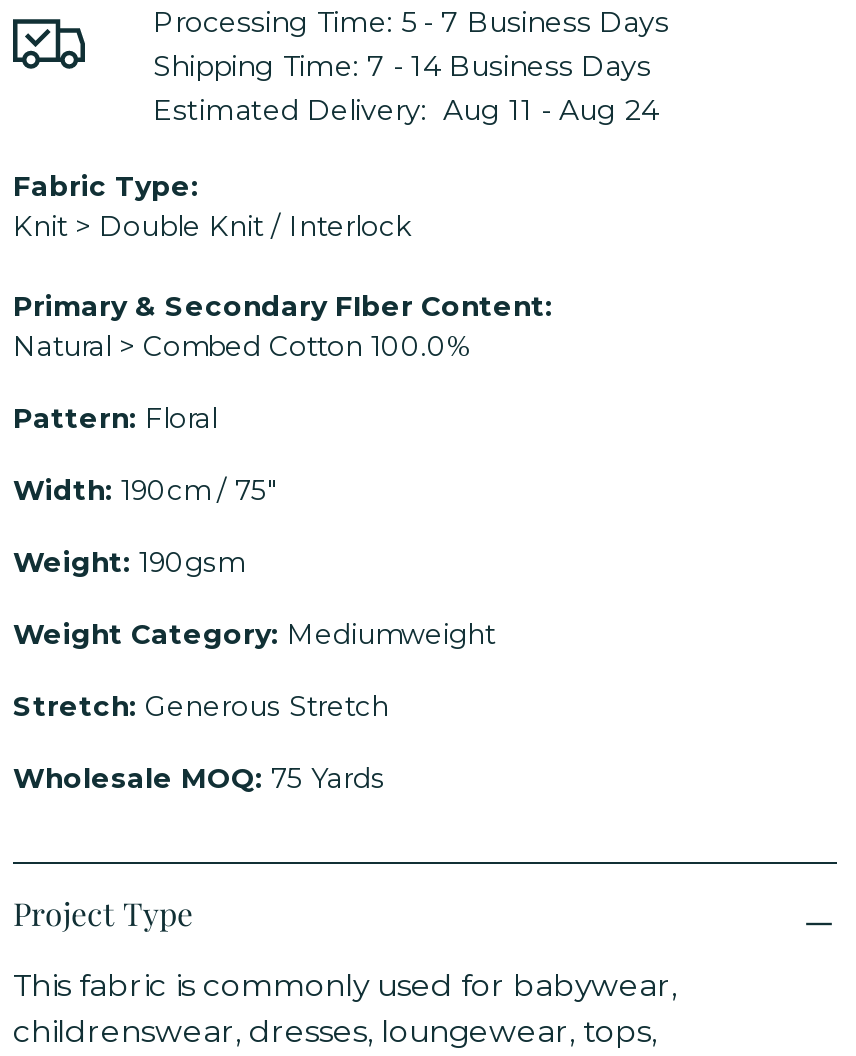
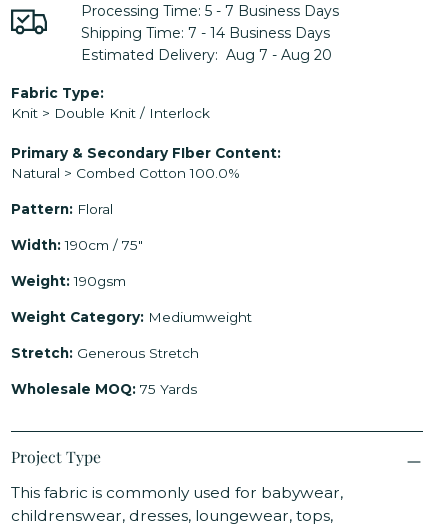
- Estimated Delivery: Aug 11 - Aug 24
+ Estimated Delivery: Aug 7 - Aug 20
